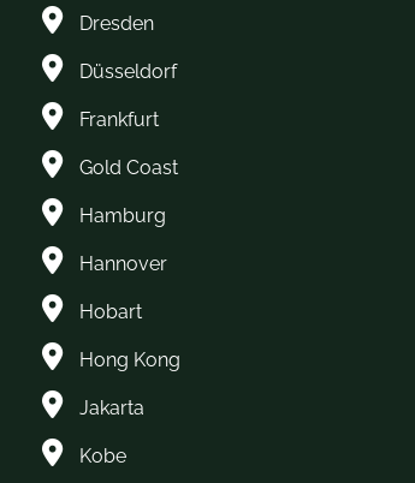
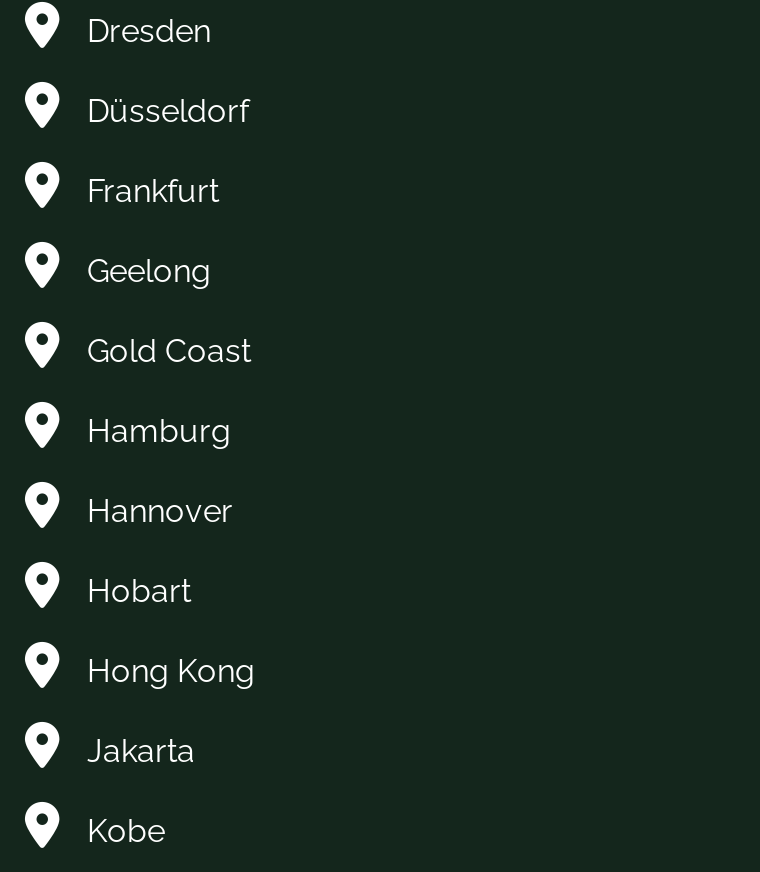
+ Geelong
